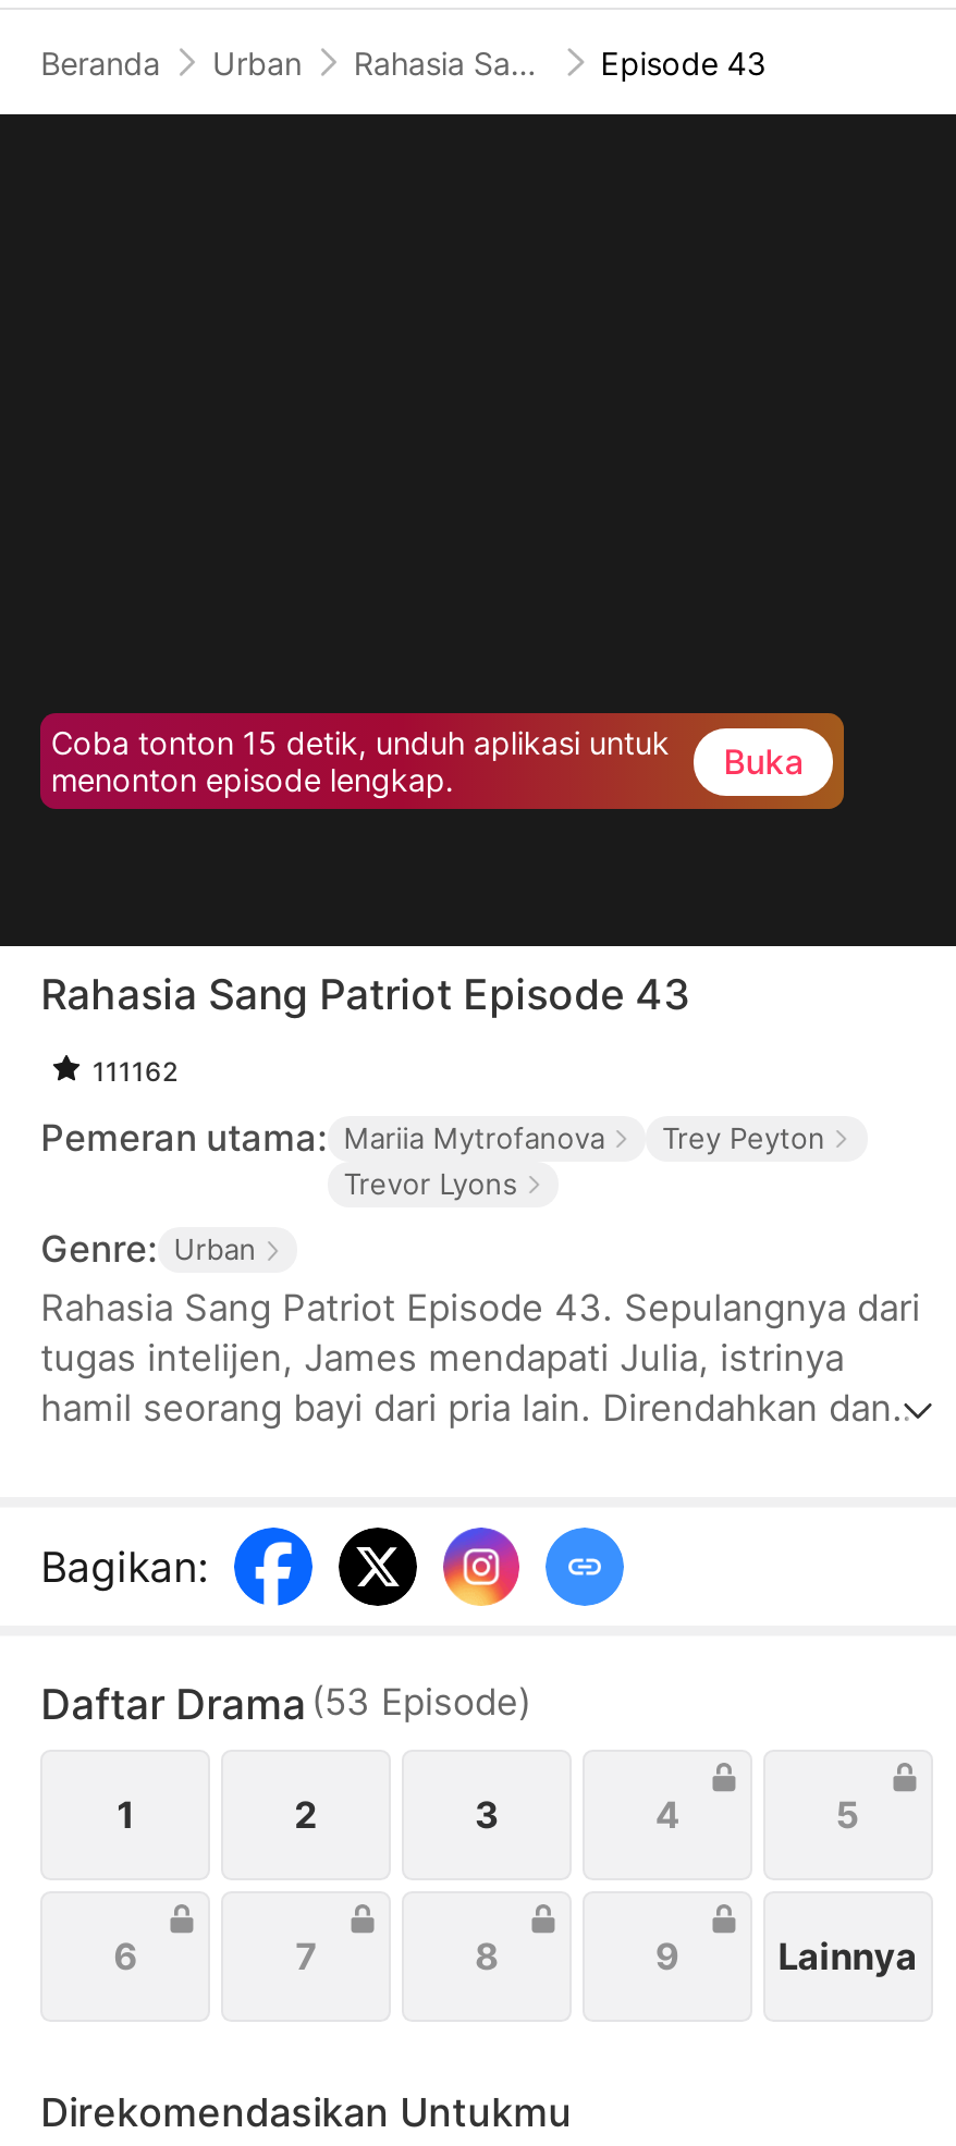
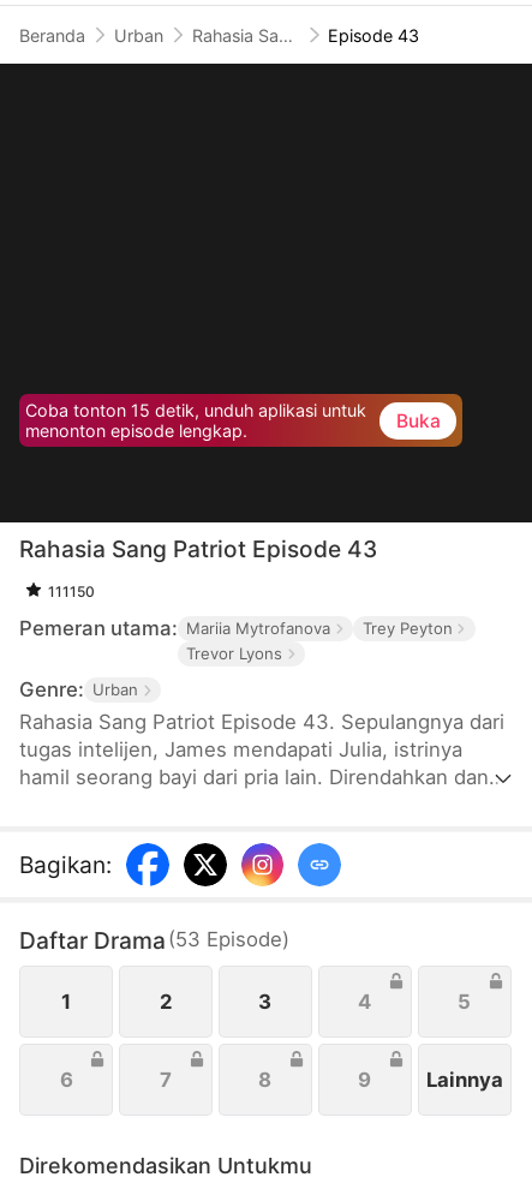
- 111162
+ 111150
